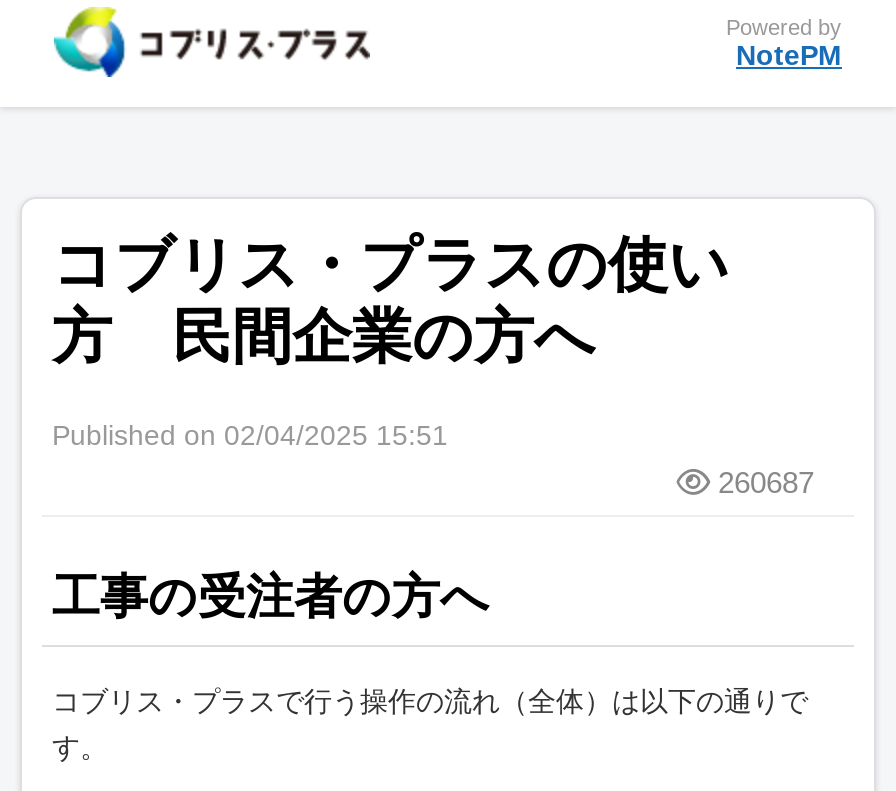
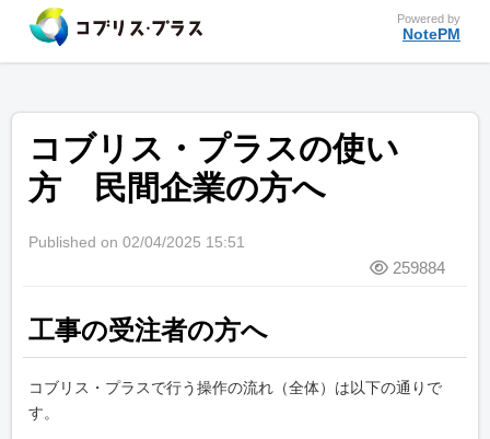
- 260687
+ 259884
